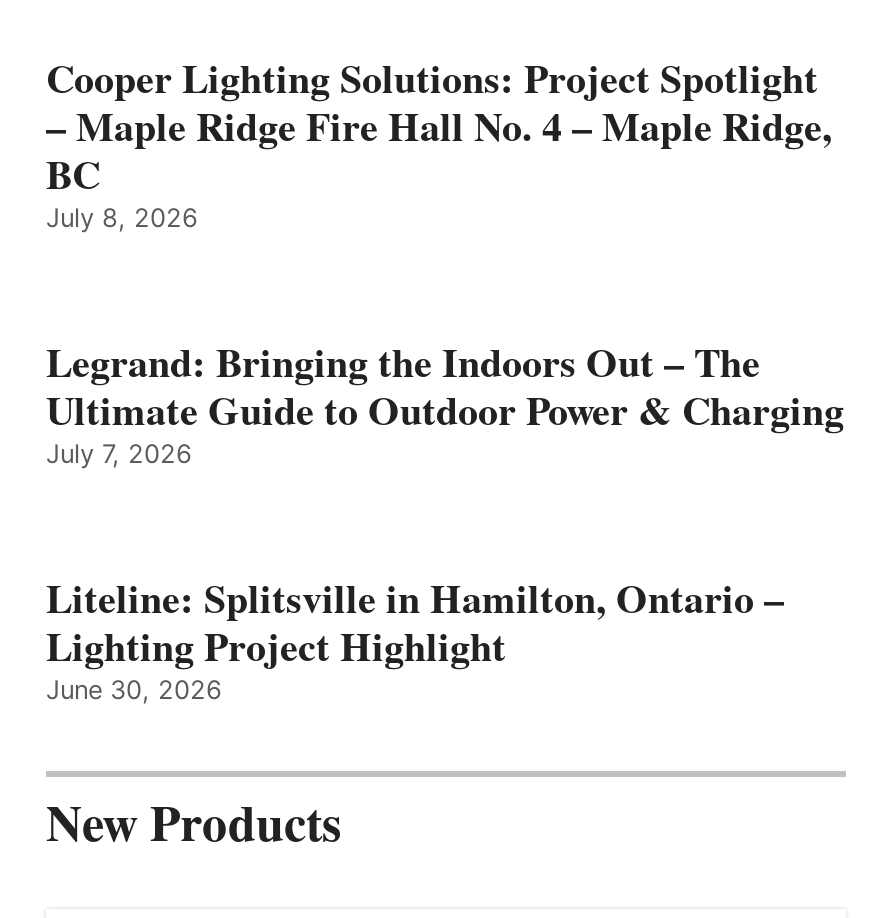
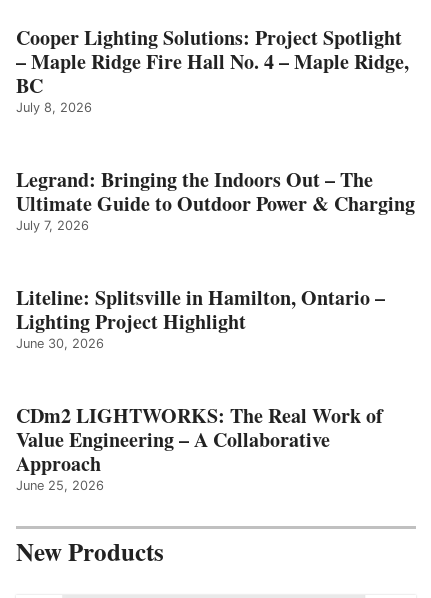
+ CDm2 LIGHTWORKS: The Real Work of
+ Value Engineering – A Collaborative
+ Approach
+ June 25, 2026
